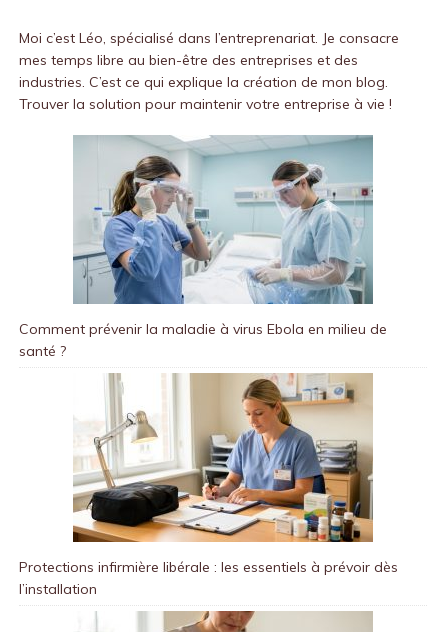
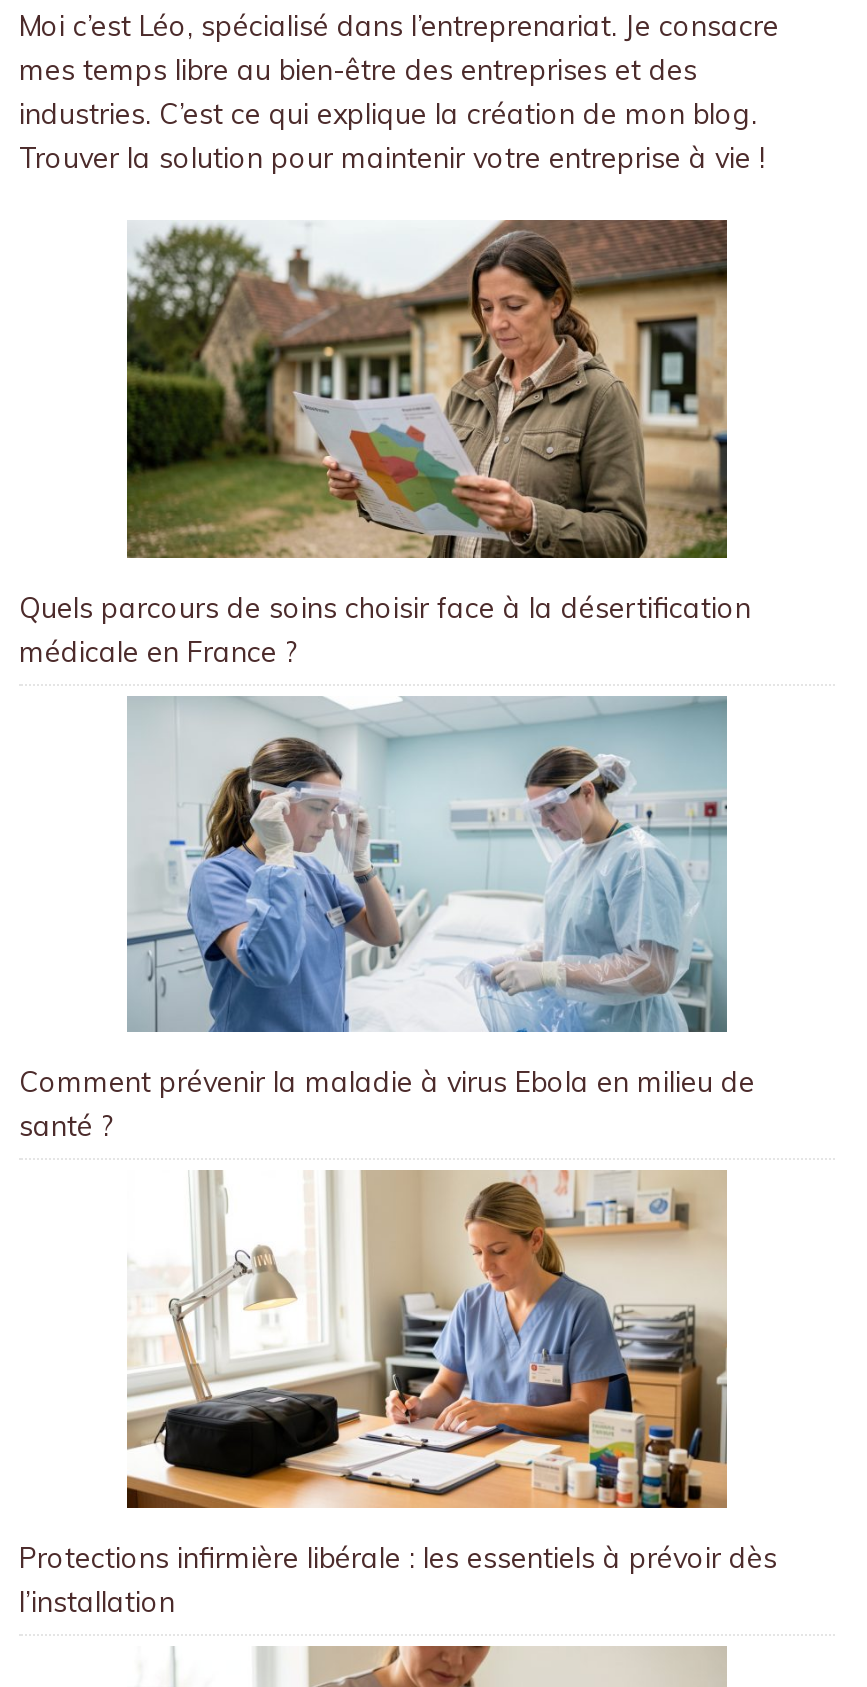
+ [image]
+ Quels parcours de soins choisir face à la désertification
+ médicale en France ?
